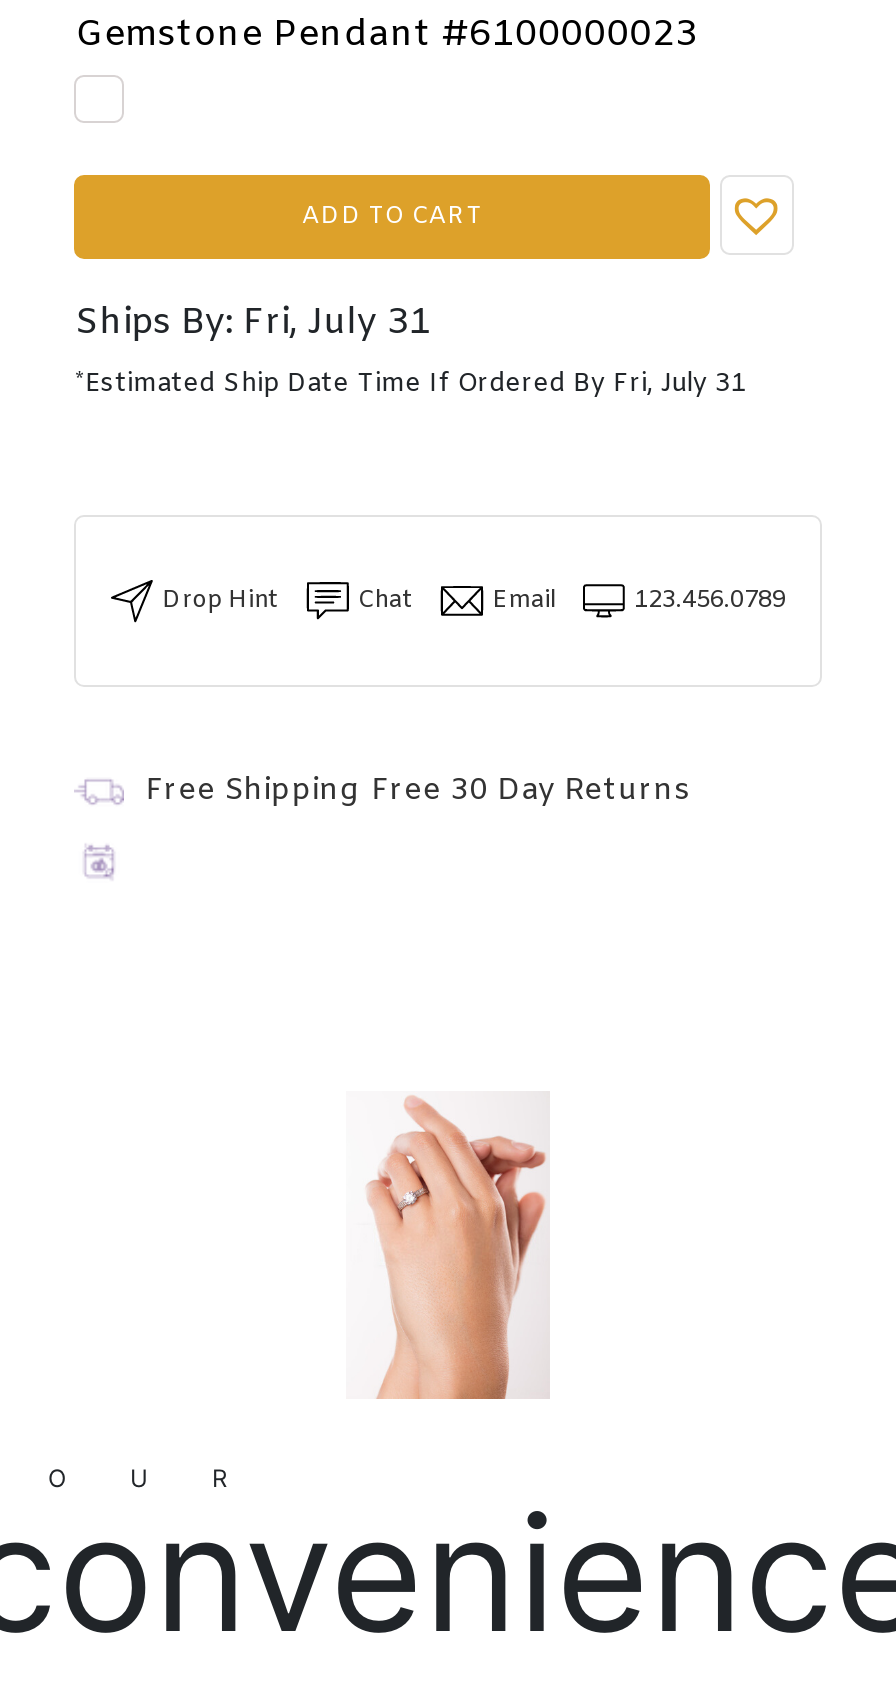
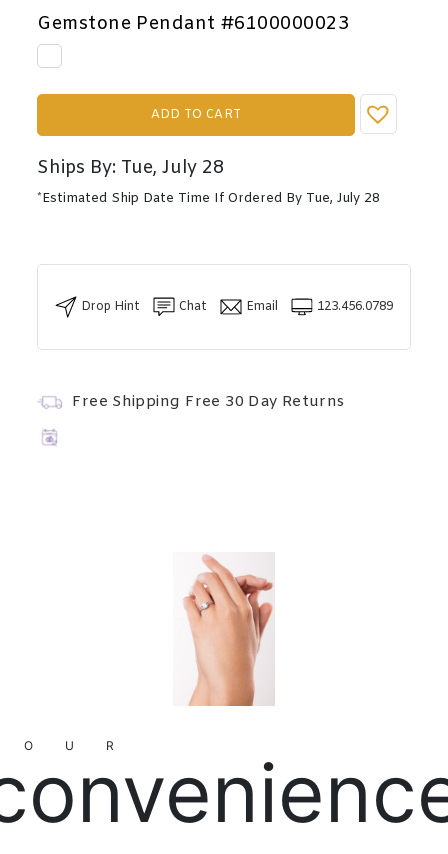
- Ships By: Fri, July 31
+ Ships By: Tue, July 28

- *Estimated Ship Date Time If Ordered By Fri, July 31
+ *Estimated Ship Date Time If Ordered By Tue, July 28
